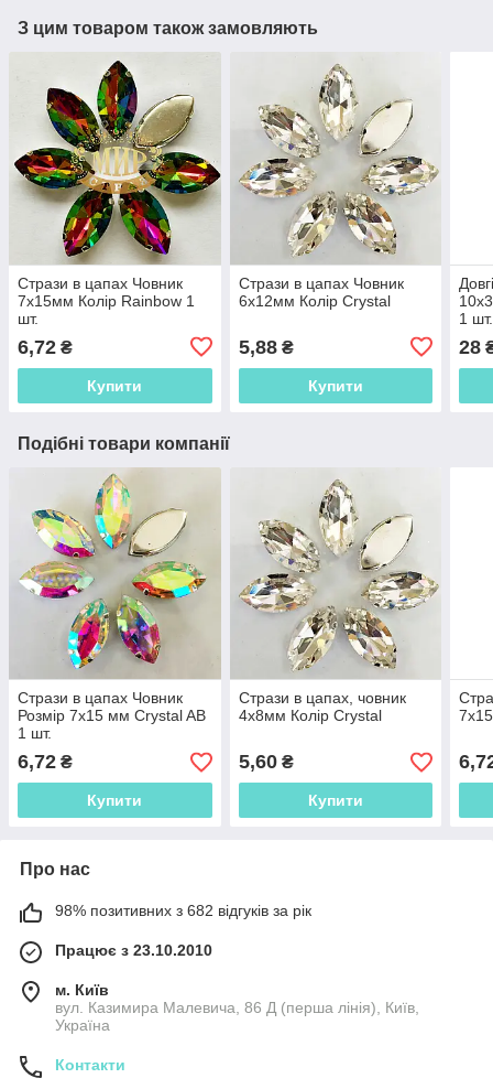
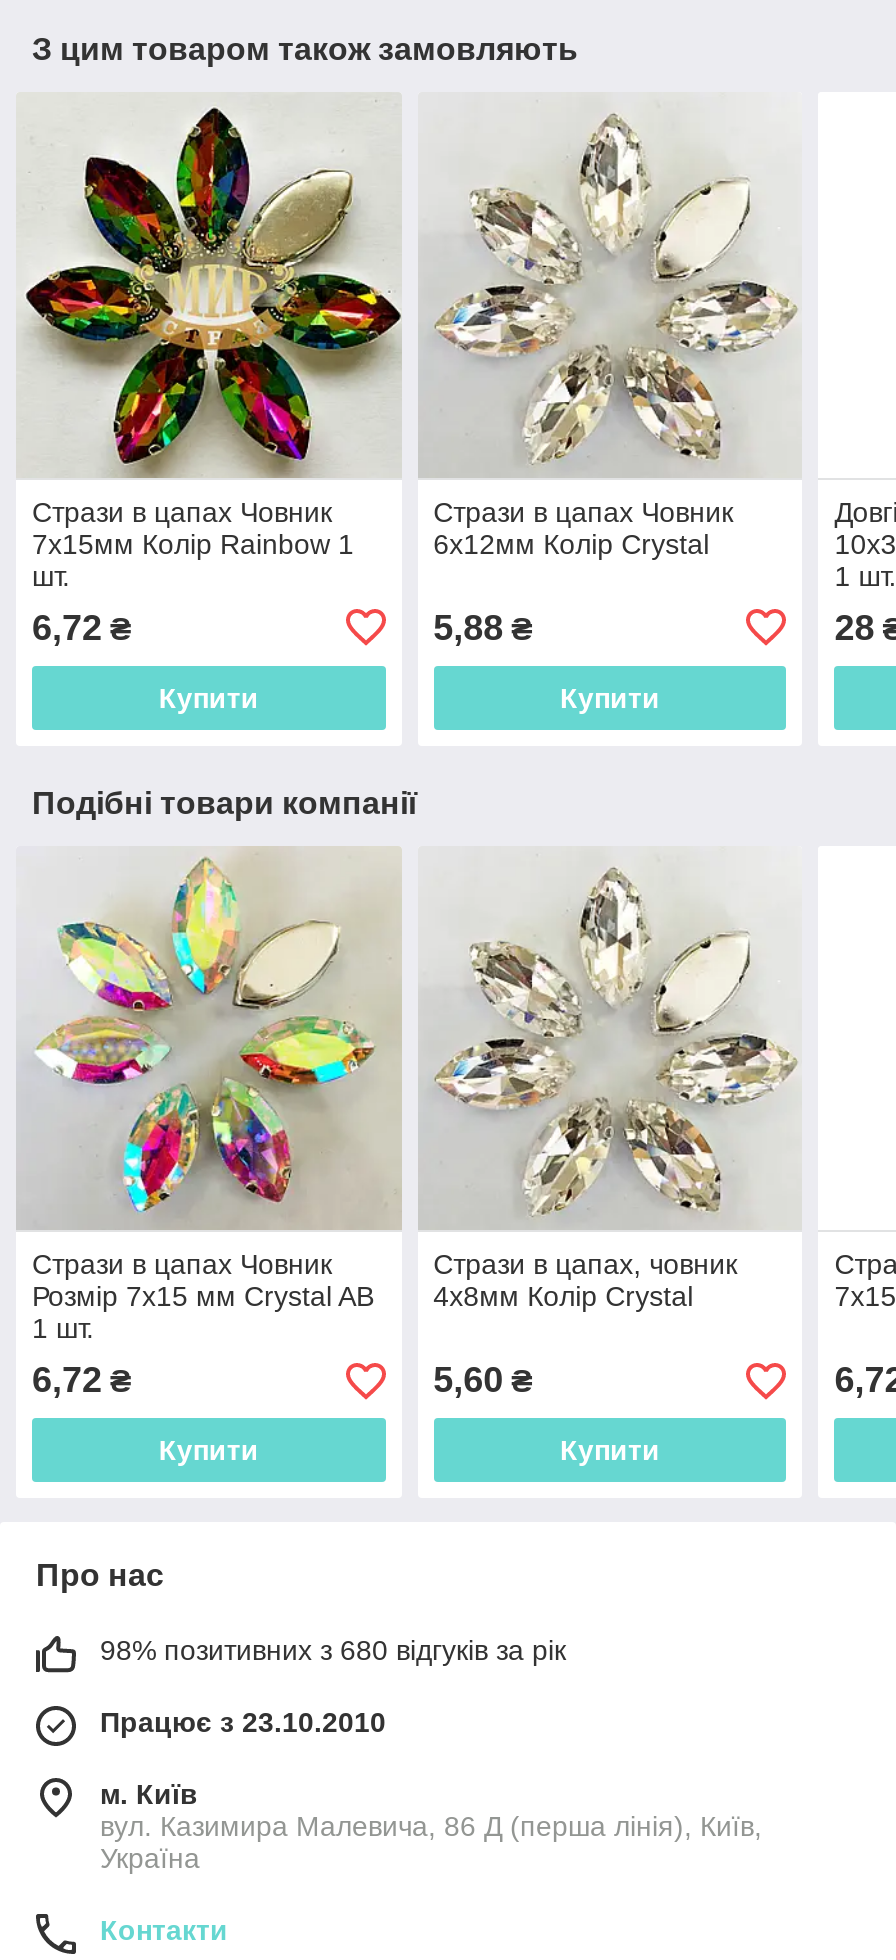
- 98% позитивних з 682 відгуків за рік
+ 98% позитивних з 680 відгуків за рік
